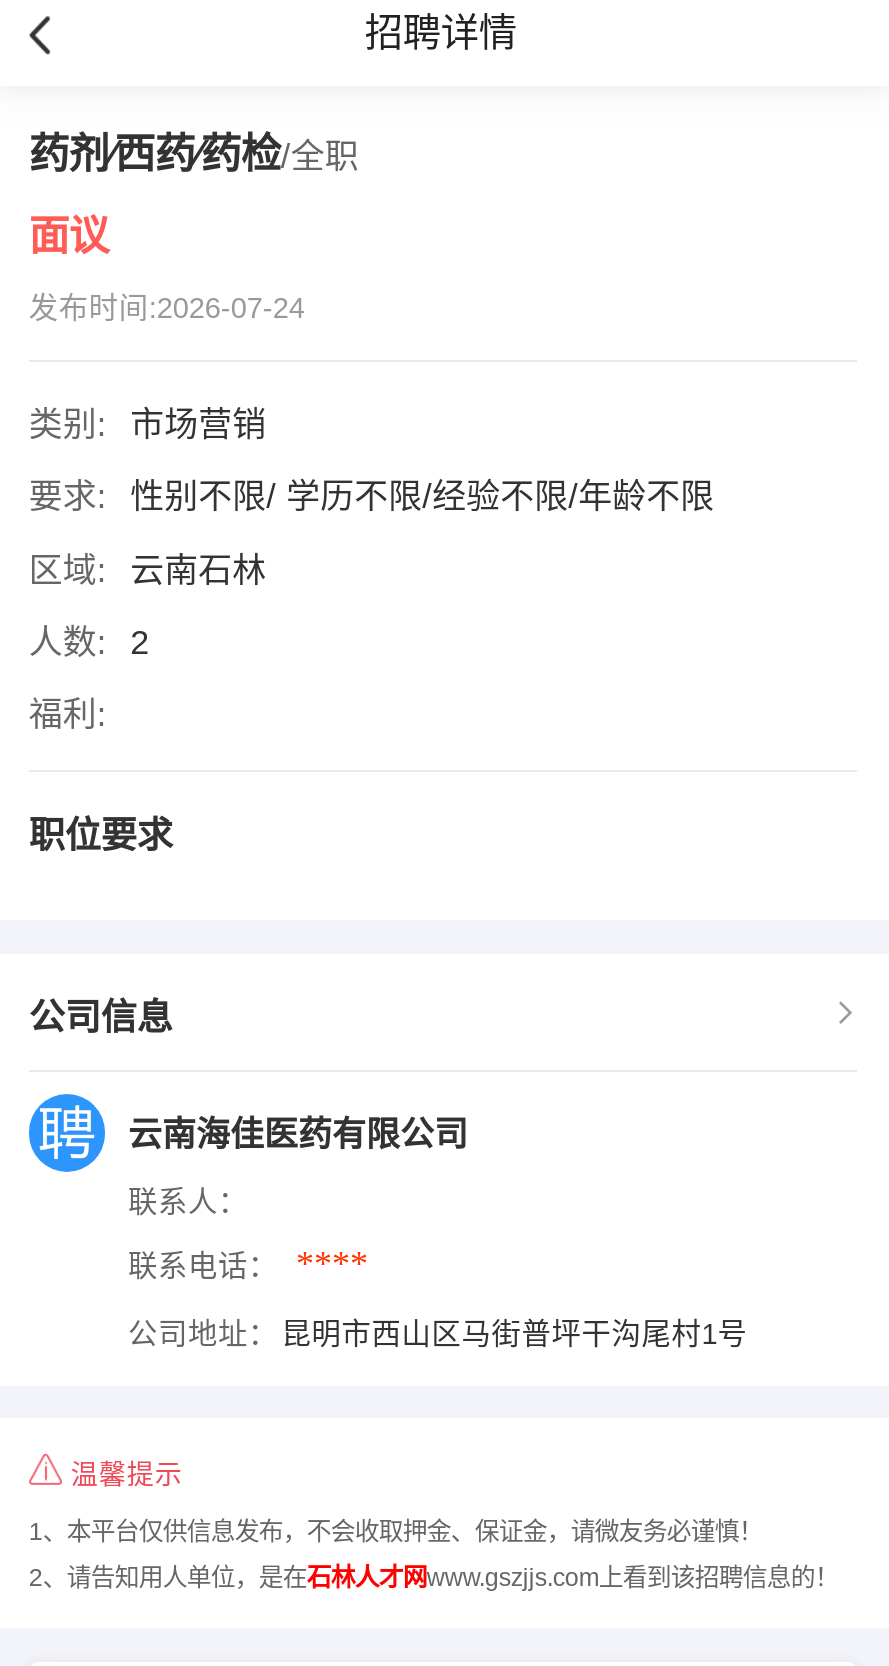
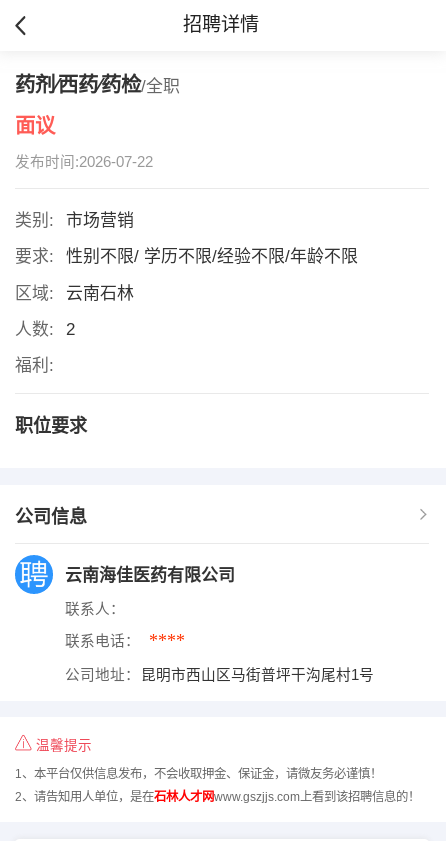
- 发布时间:2026-07-24
+ 发布时间:2026-07-22
